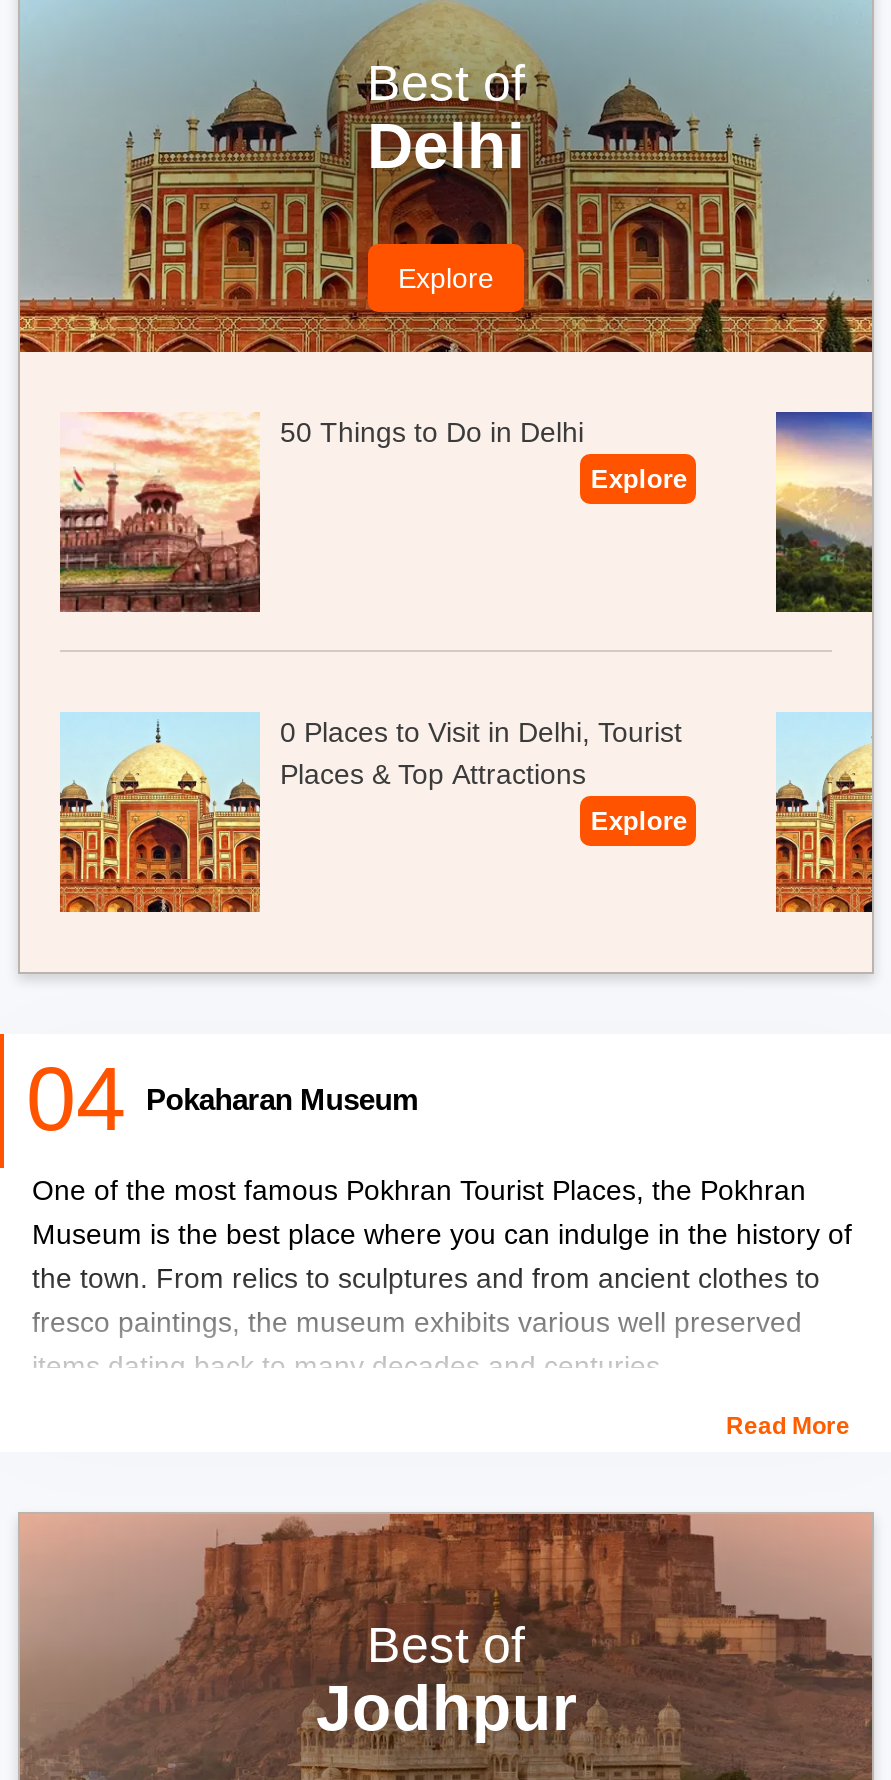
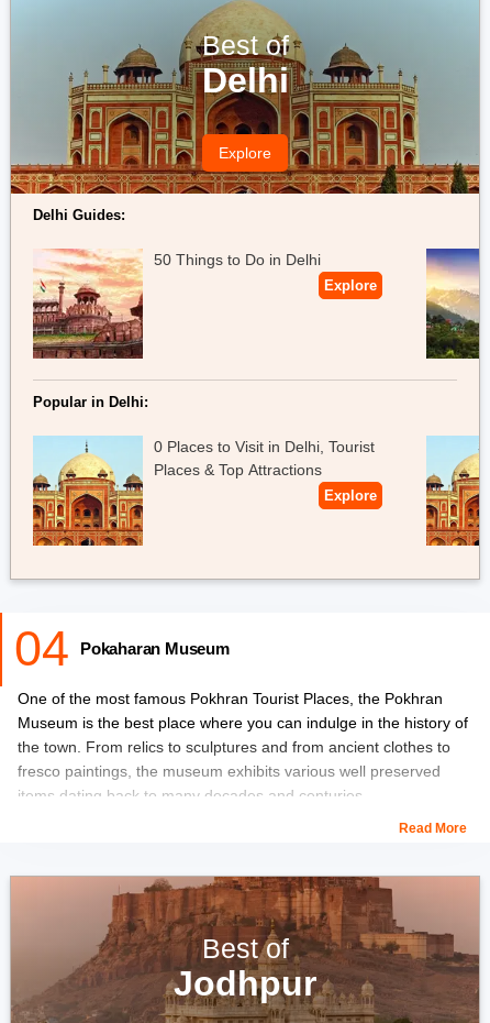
+ Delhi Guides:

+ Popular in Delhi:
